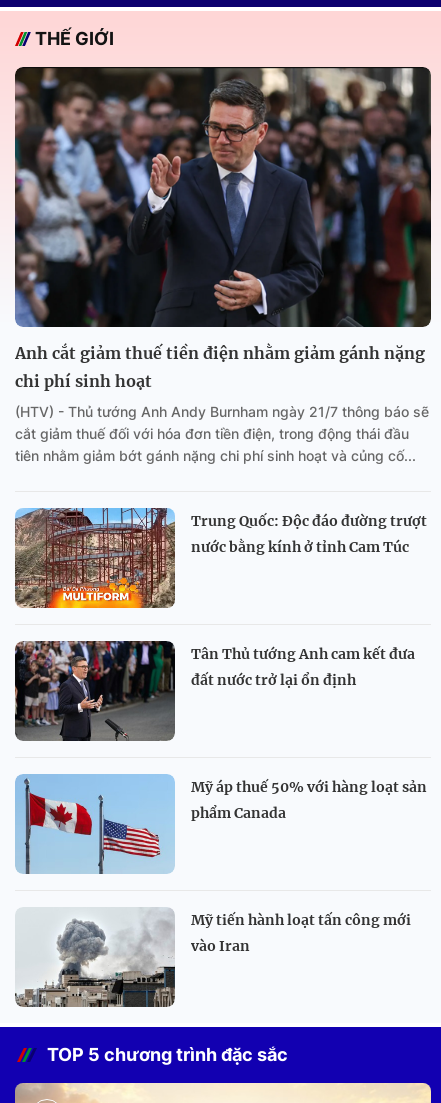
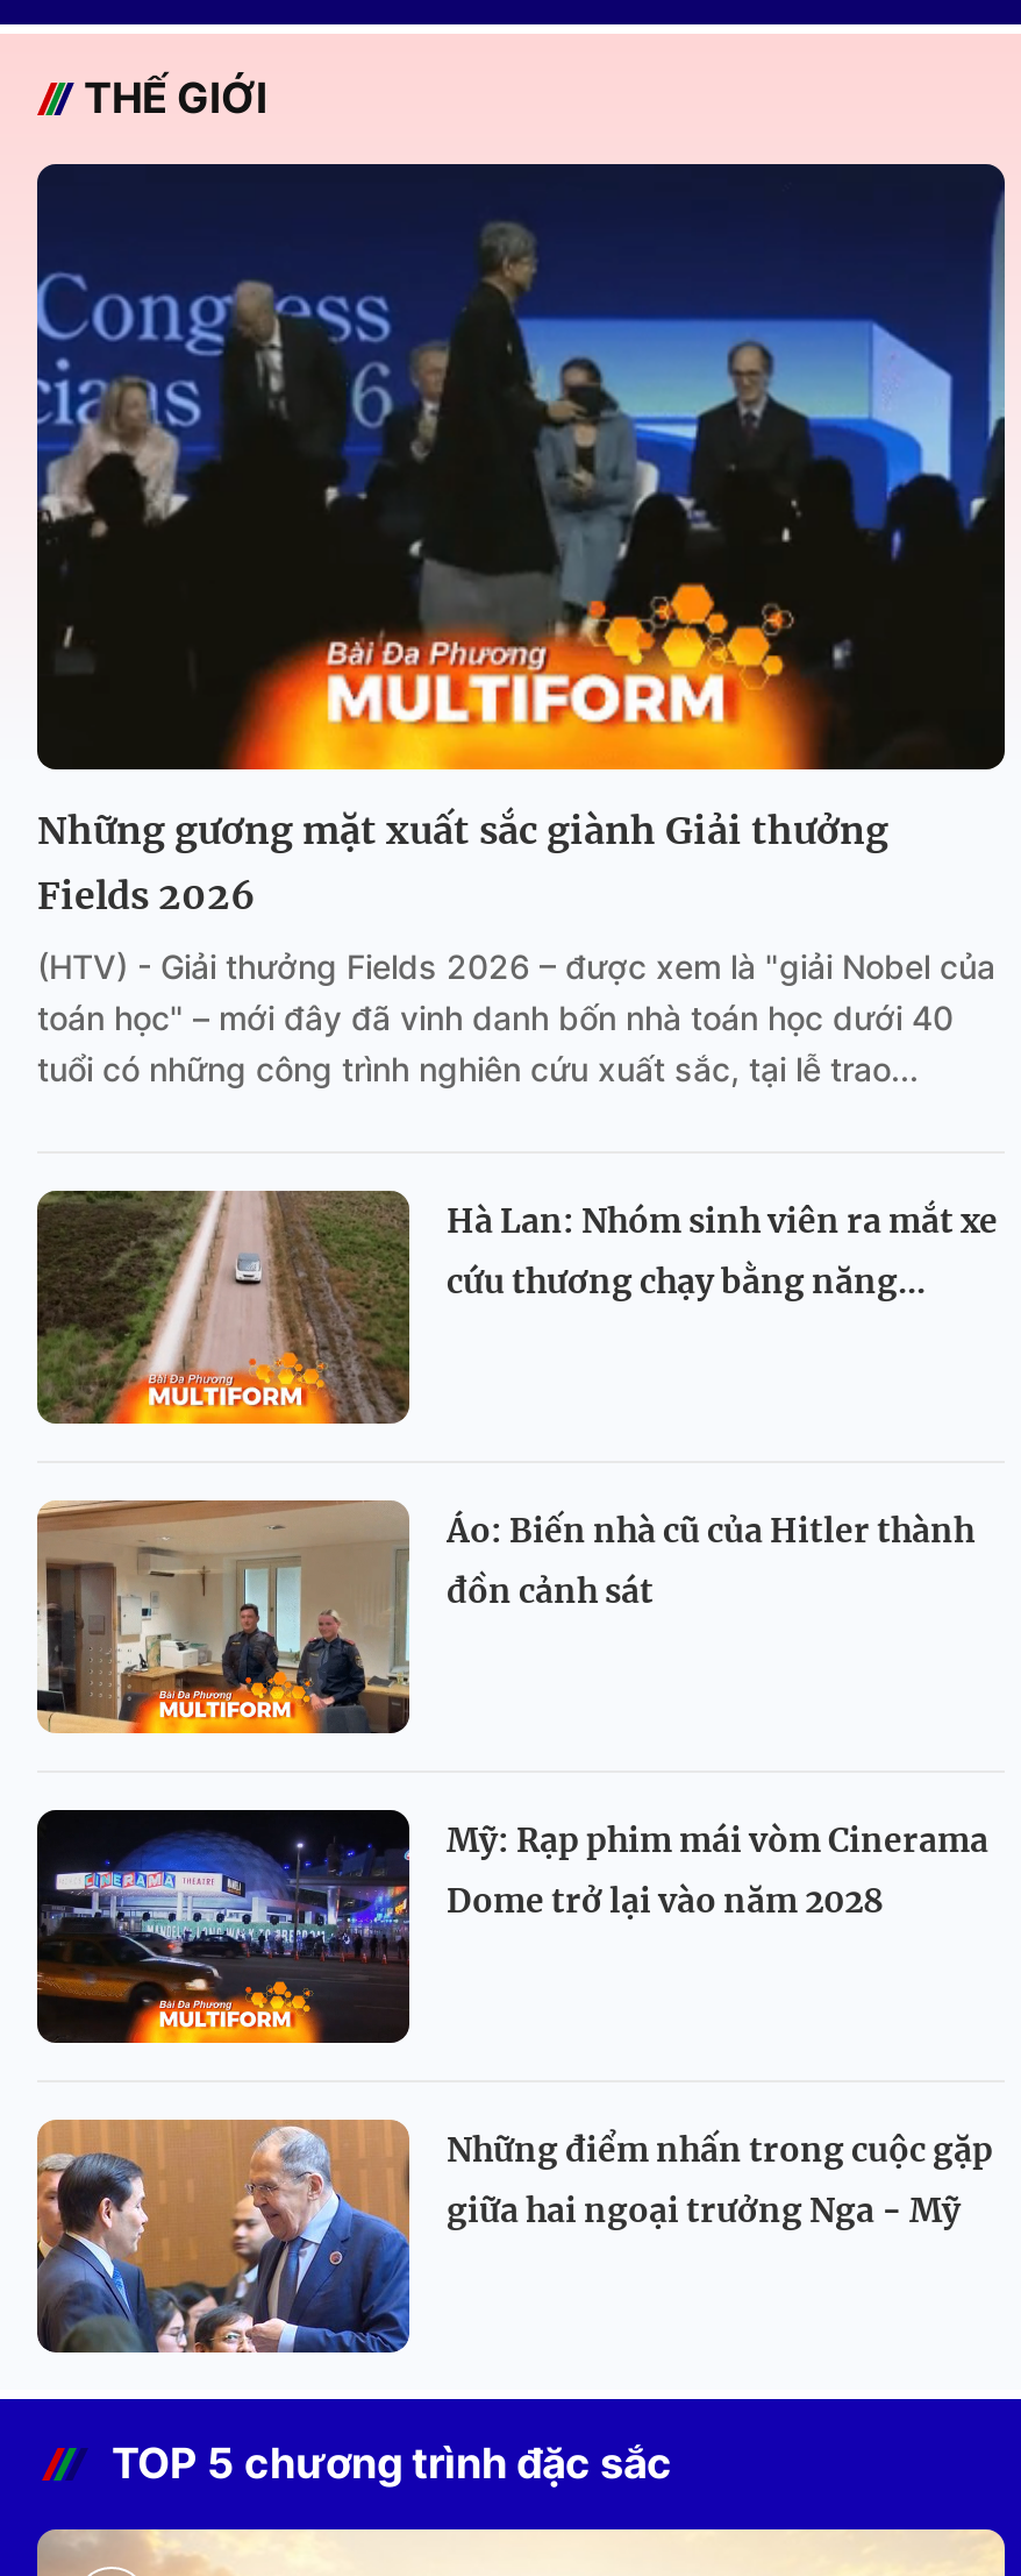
- [image]
- Anh cắt giảm thuế tiền điện nhằm giảm gánh nặng
- chi phí sinh hoạt
+ [image]
+ Những gương mặt xuất sắc giành Giải thưởng
+ Fields 2026

- (HTV) - Thủ tướng Anh Andy Burnham ngày 21/7 thông báo sẽ
- cắt giảm thuế đối với hóa đơn tiền điện, trong động thái đầu
- tiên nhằm giảm bớt gánh nặng chi phí sinh hoạt và củng cố...
+ (HTV) - Giải thưởng Fields 2026 – được xem là "giải Nobel của
+ toán học" – mới đây đã vinh danh bốn nhà toán học dưới 40
+ tuổi có những công trình nghiên cứu xuất sắc, tại lễ trao...

- [image]
- Trung Quốc: Độc đáo đường trượt
- nước bằng kính ở tỉnh Cam Túc
+ [image]
+ Hà Lan: Nhóm sinh viên ra mắt xe
+ cứu thương chạy bằng năng...

- [image]
- Tân Thủ tướng Anh cam kết đưa
- đất nước trở lại ổn định
+ [image]
+ Áo: Biến nhà cũ của Hitler thành
+ đồn cảnh sát

- [image]
- Mỹ áp thuế 50% với hàng loạt sản
- phẩm Canada
+ [image]
+ Mỹ: Rạp phim mái vòm Cinerama
+ Dome trở lại vào năm 2028

- [image]
- Mỹ tiến hành loạt tấn công mới
- vào Iran
+ [image]
+ Những điểm nhấn trong cuộc gặp
+ giữa hai ngoại trưởng Nga - Mỹ
